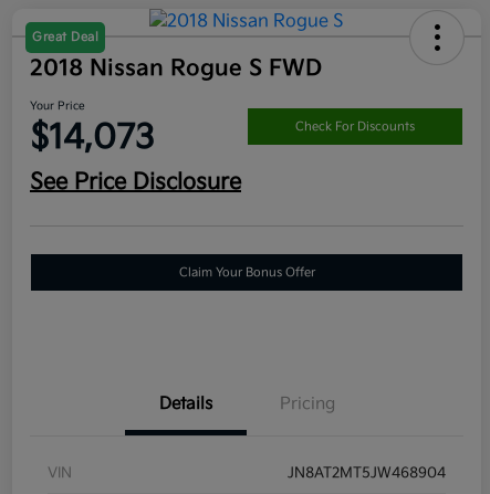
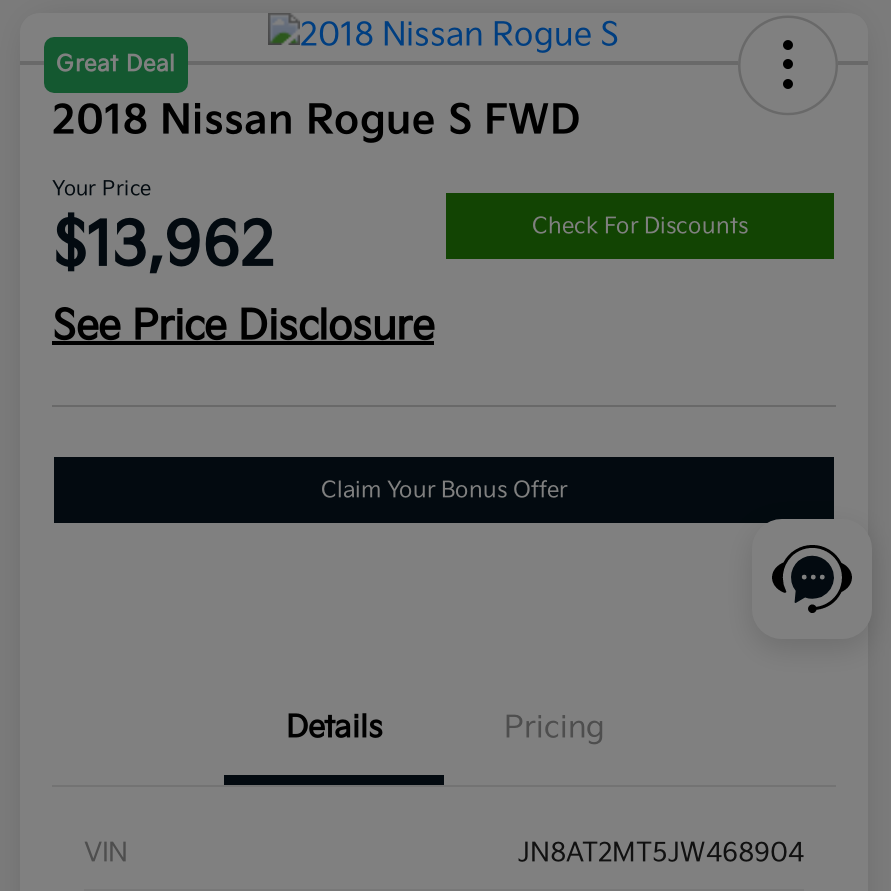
- $14,073
+ $13,962

+ [image]
